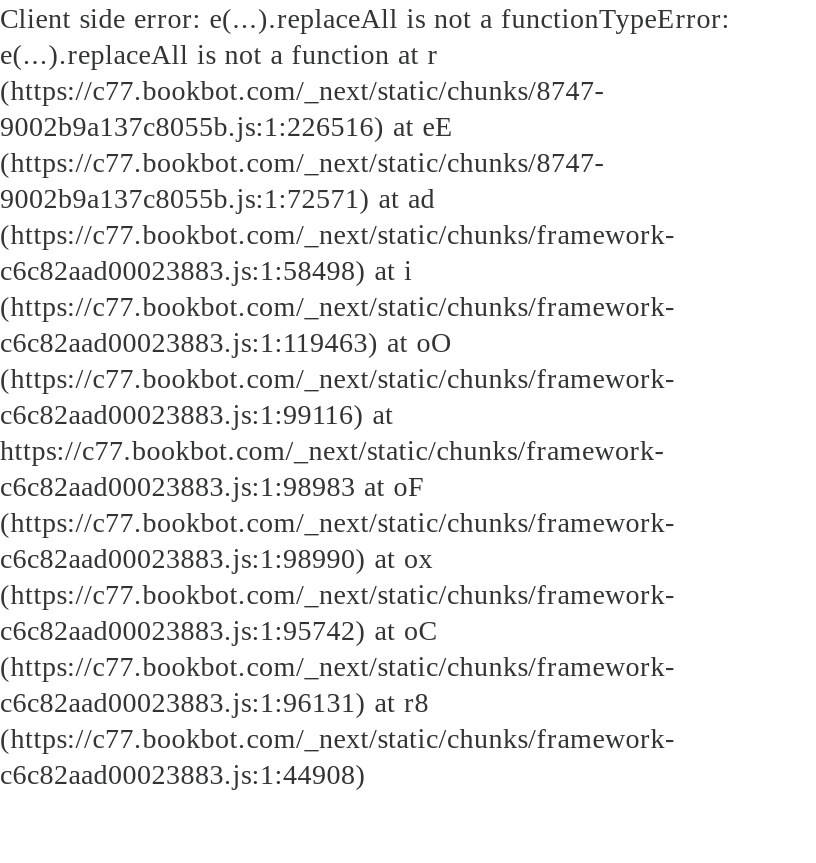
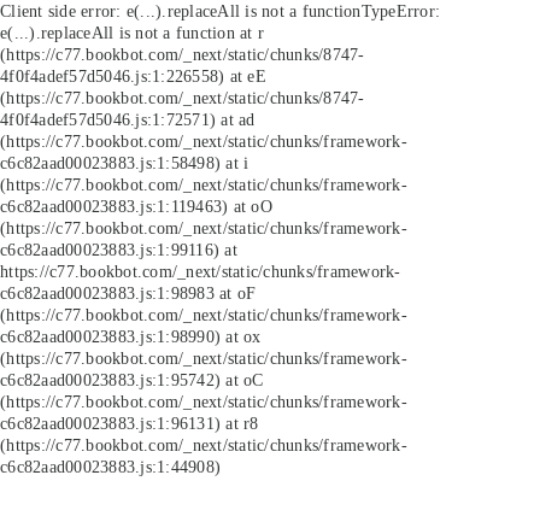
- 9002b9a137c8055b.js:1:226516) at eE
+ 4f0f4adef57d5046.js:1:226558) at eE

- 9002b9a137c8055b.js:1:72571) at ad
+ 4f0f4adef57d5046.js:1:72571) at ad
